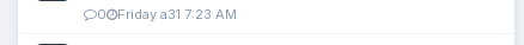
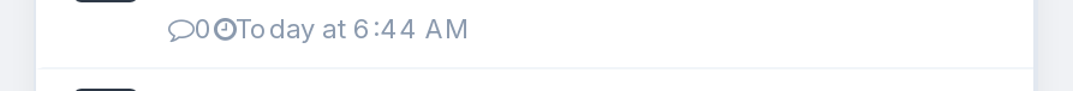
- 0 Friday a31 7:23 AM
+ 0 Today at 6:44 AM
